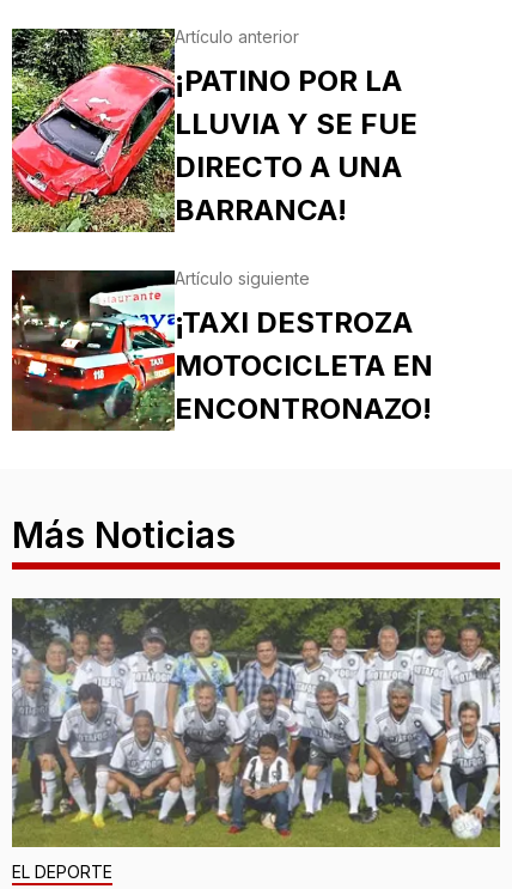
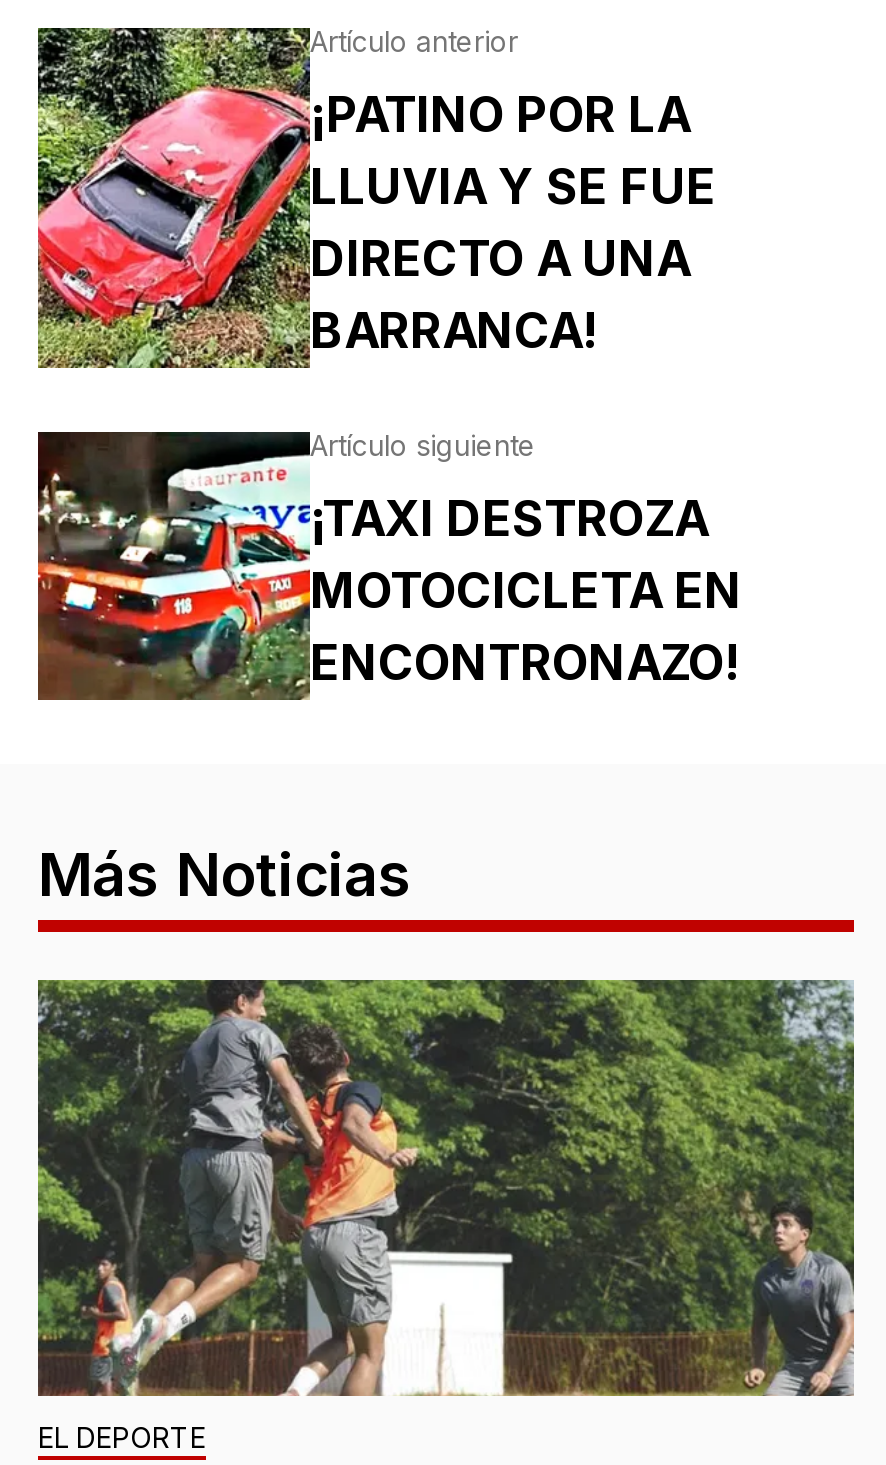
- [image]
+ [image]
